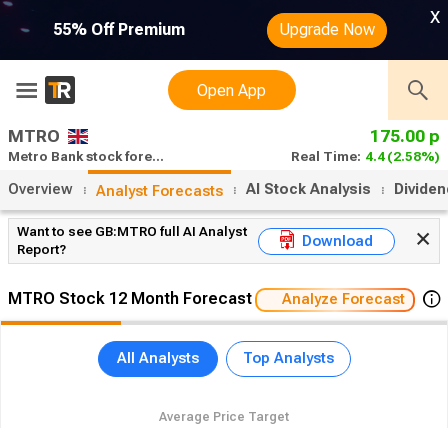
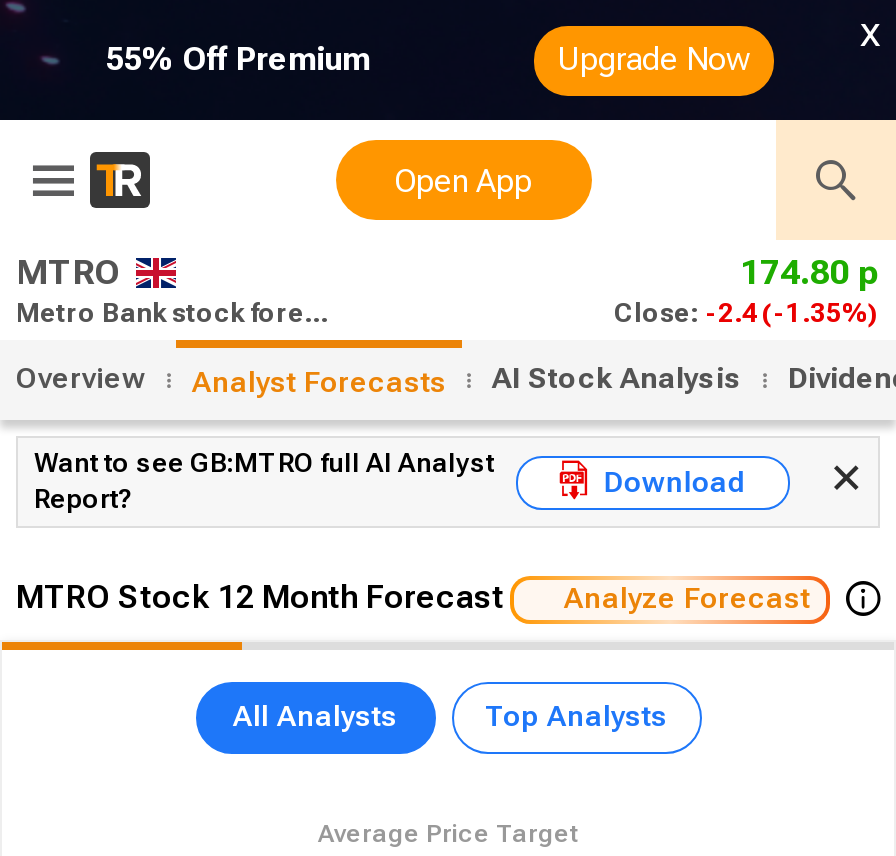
- 175.00 p
- Real Time: 4.4 (2.58%)
+ 174.80 p
+ Close: -2.4 (-1.35%)
